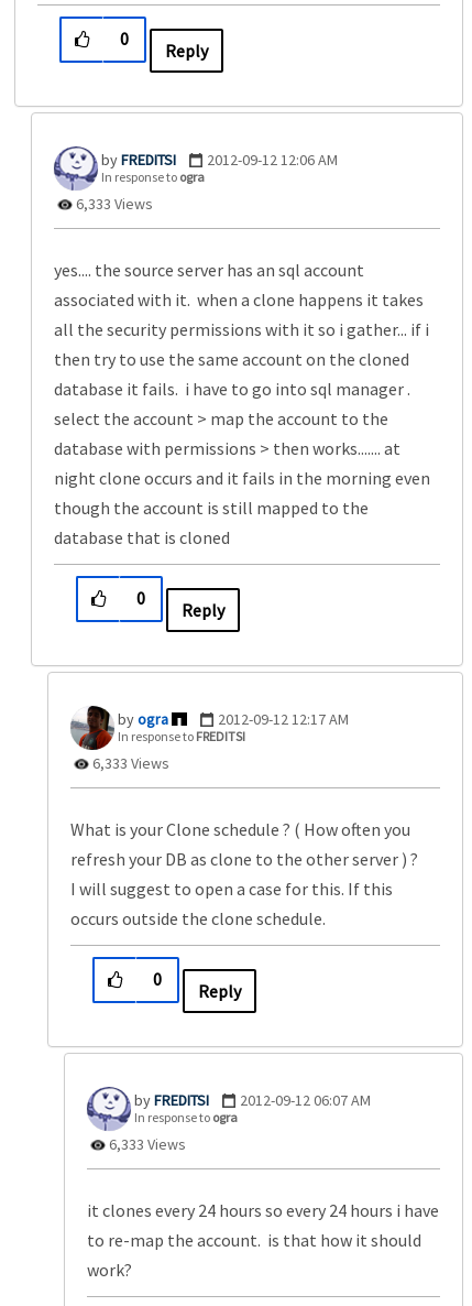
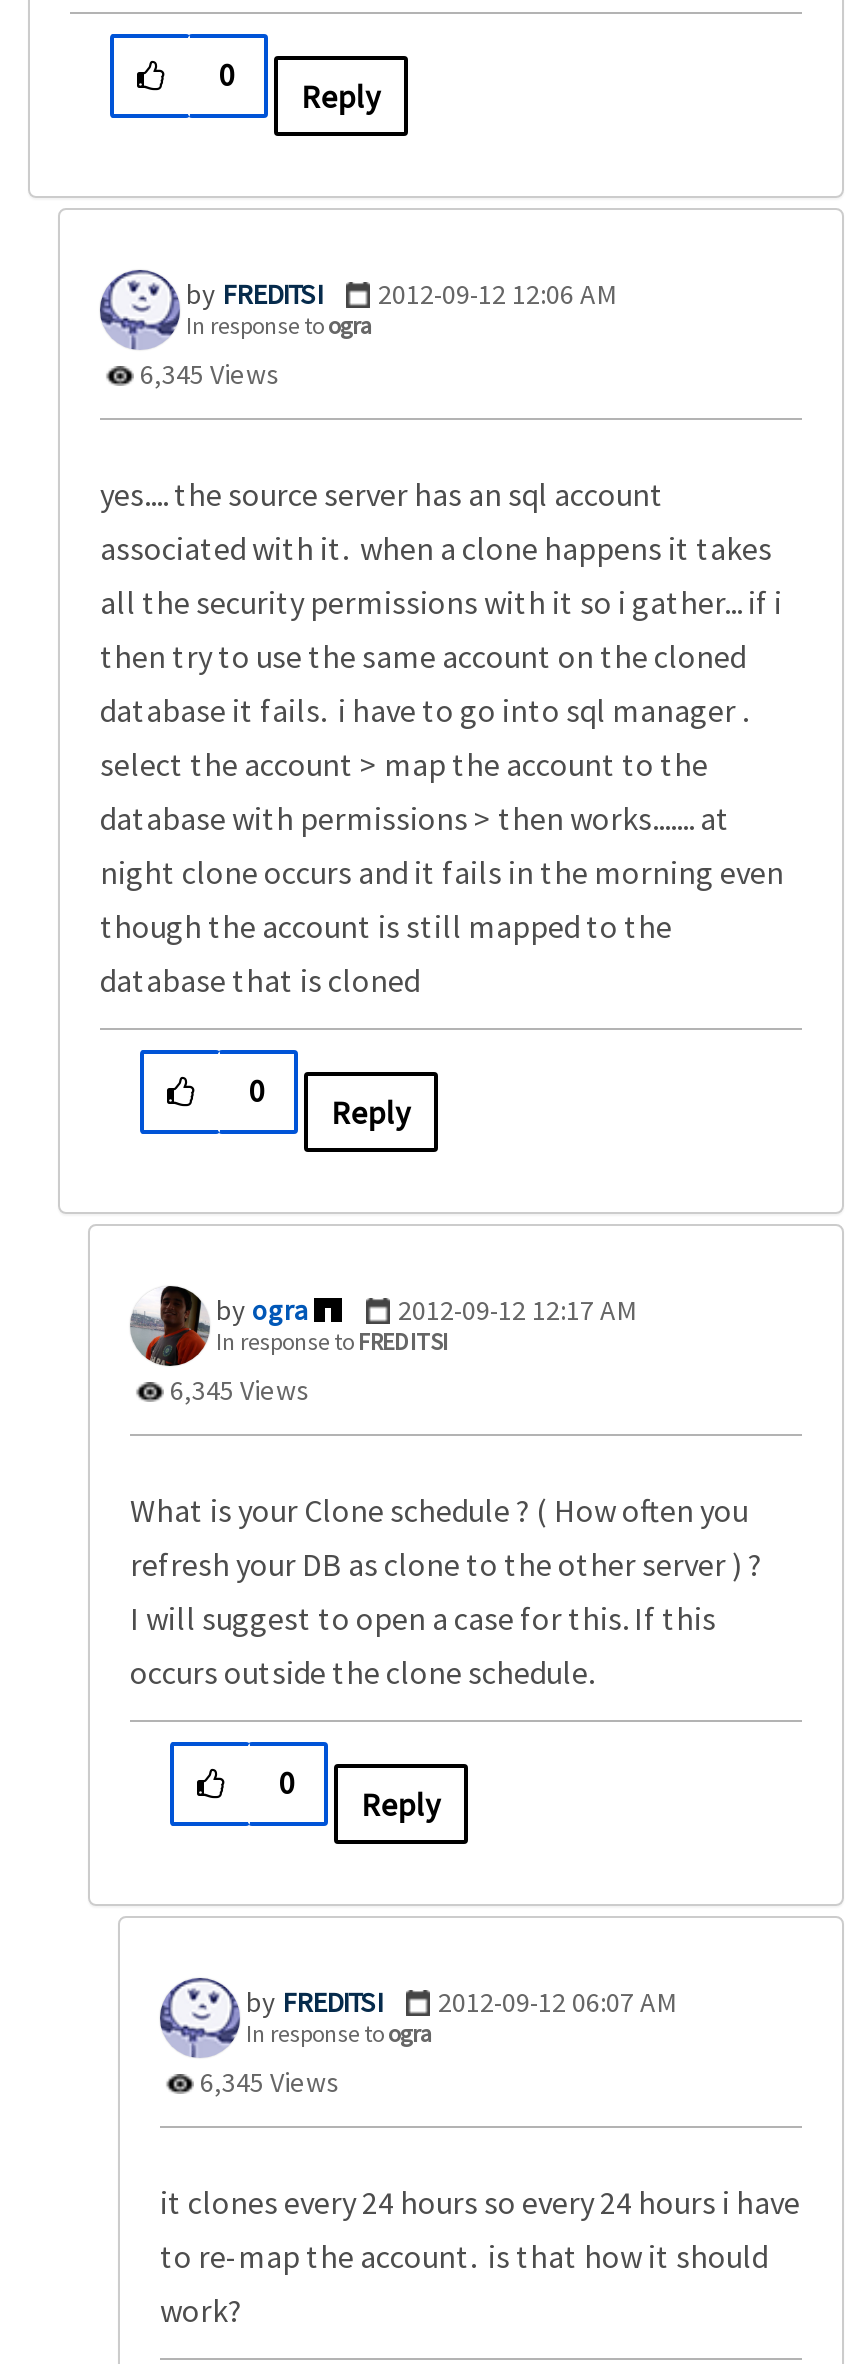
- 6,333 Views
+ 6,345 Views

- 6,333 Views
+ 6,345 Views

- 6,333 Views
+ 6,345 Views
